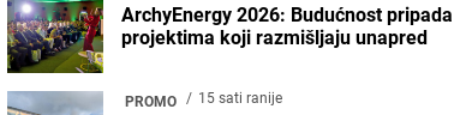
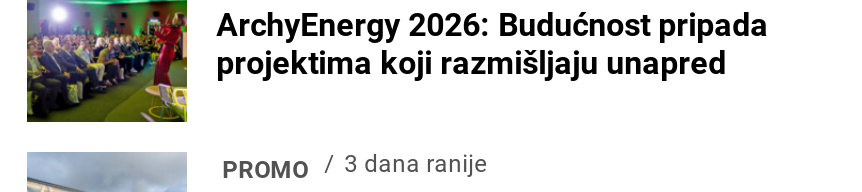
- PROMO 15 sati ranije
+ PROMO 3 dana ranije
